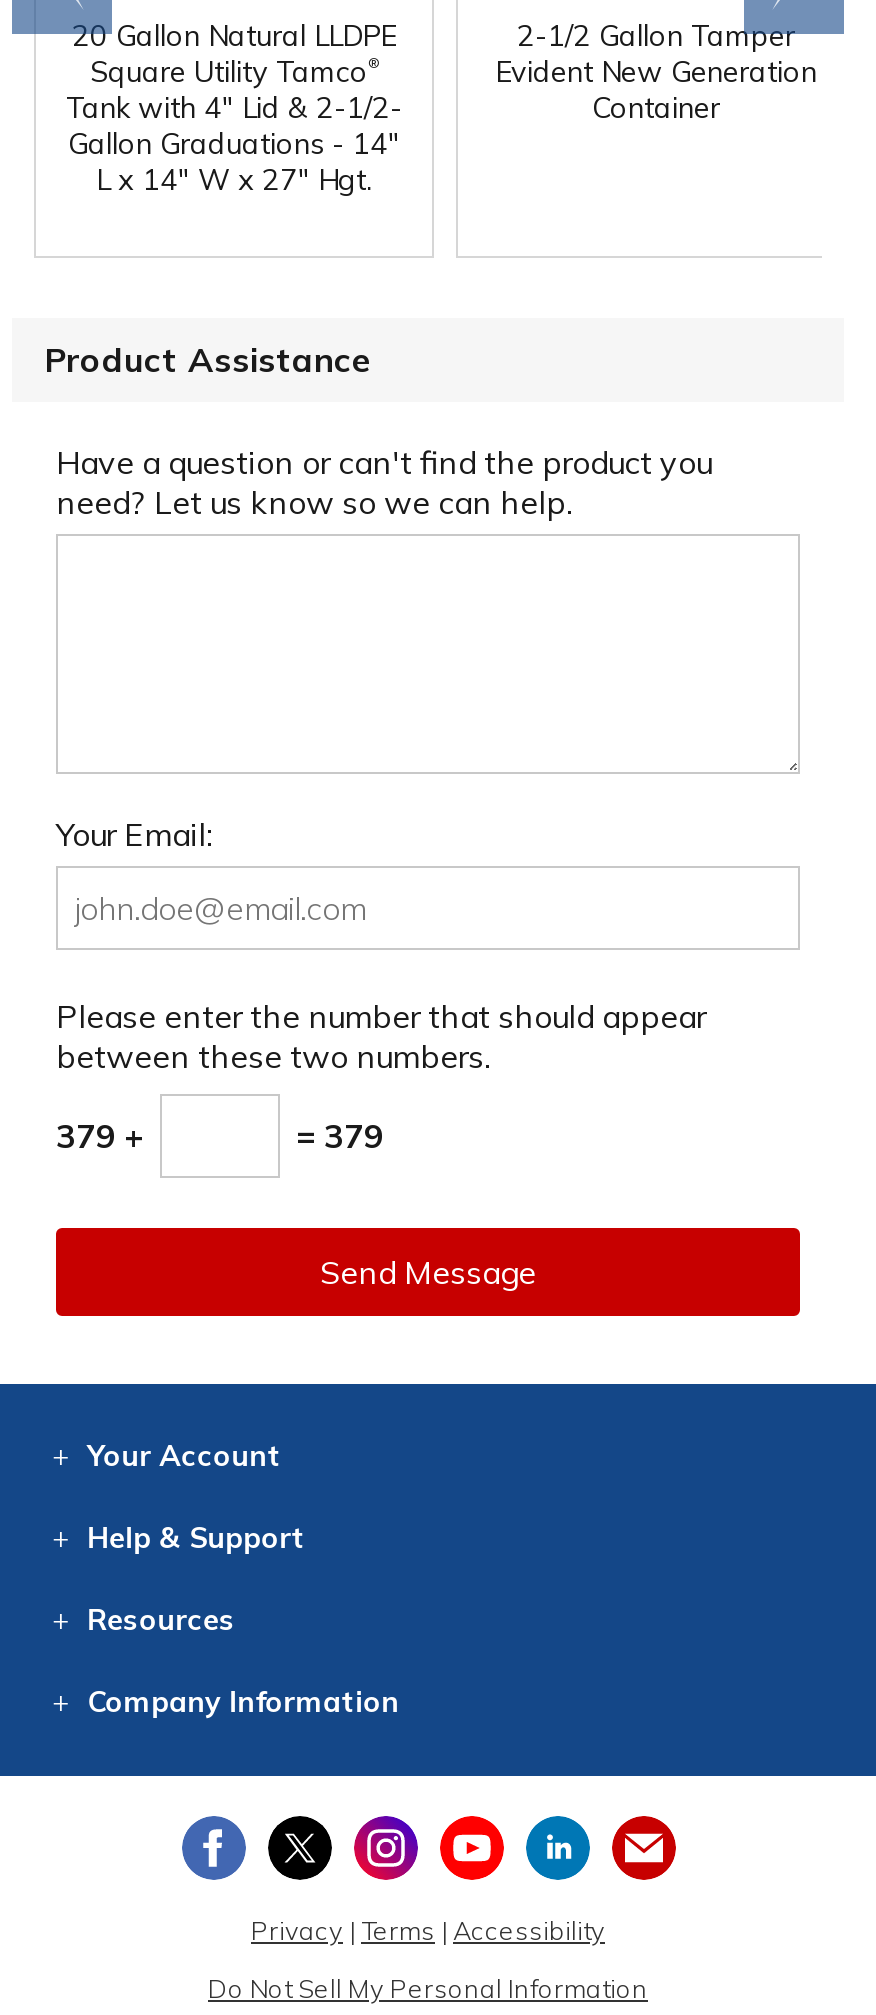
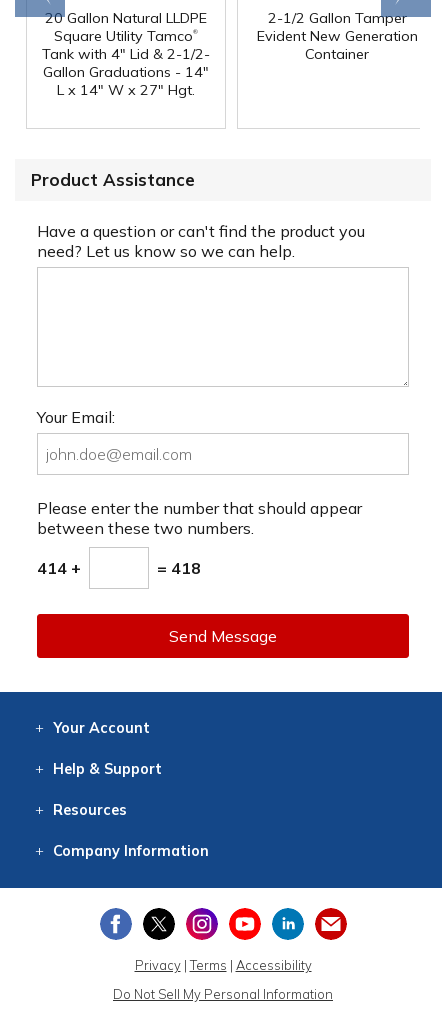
- 379 +
+ 414 +

- = 379
+ = 418
